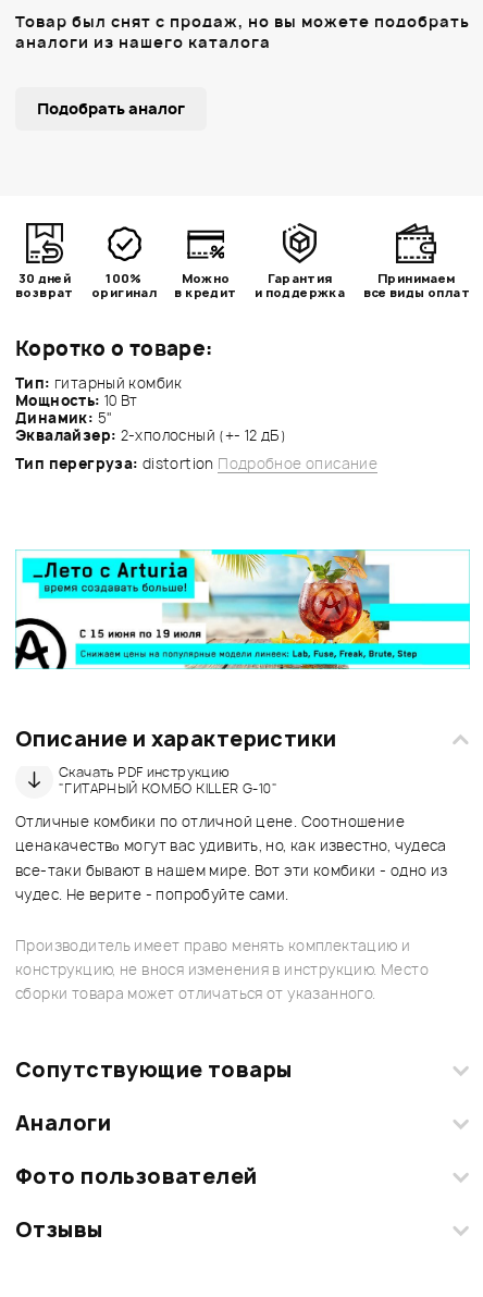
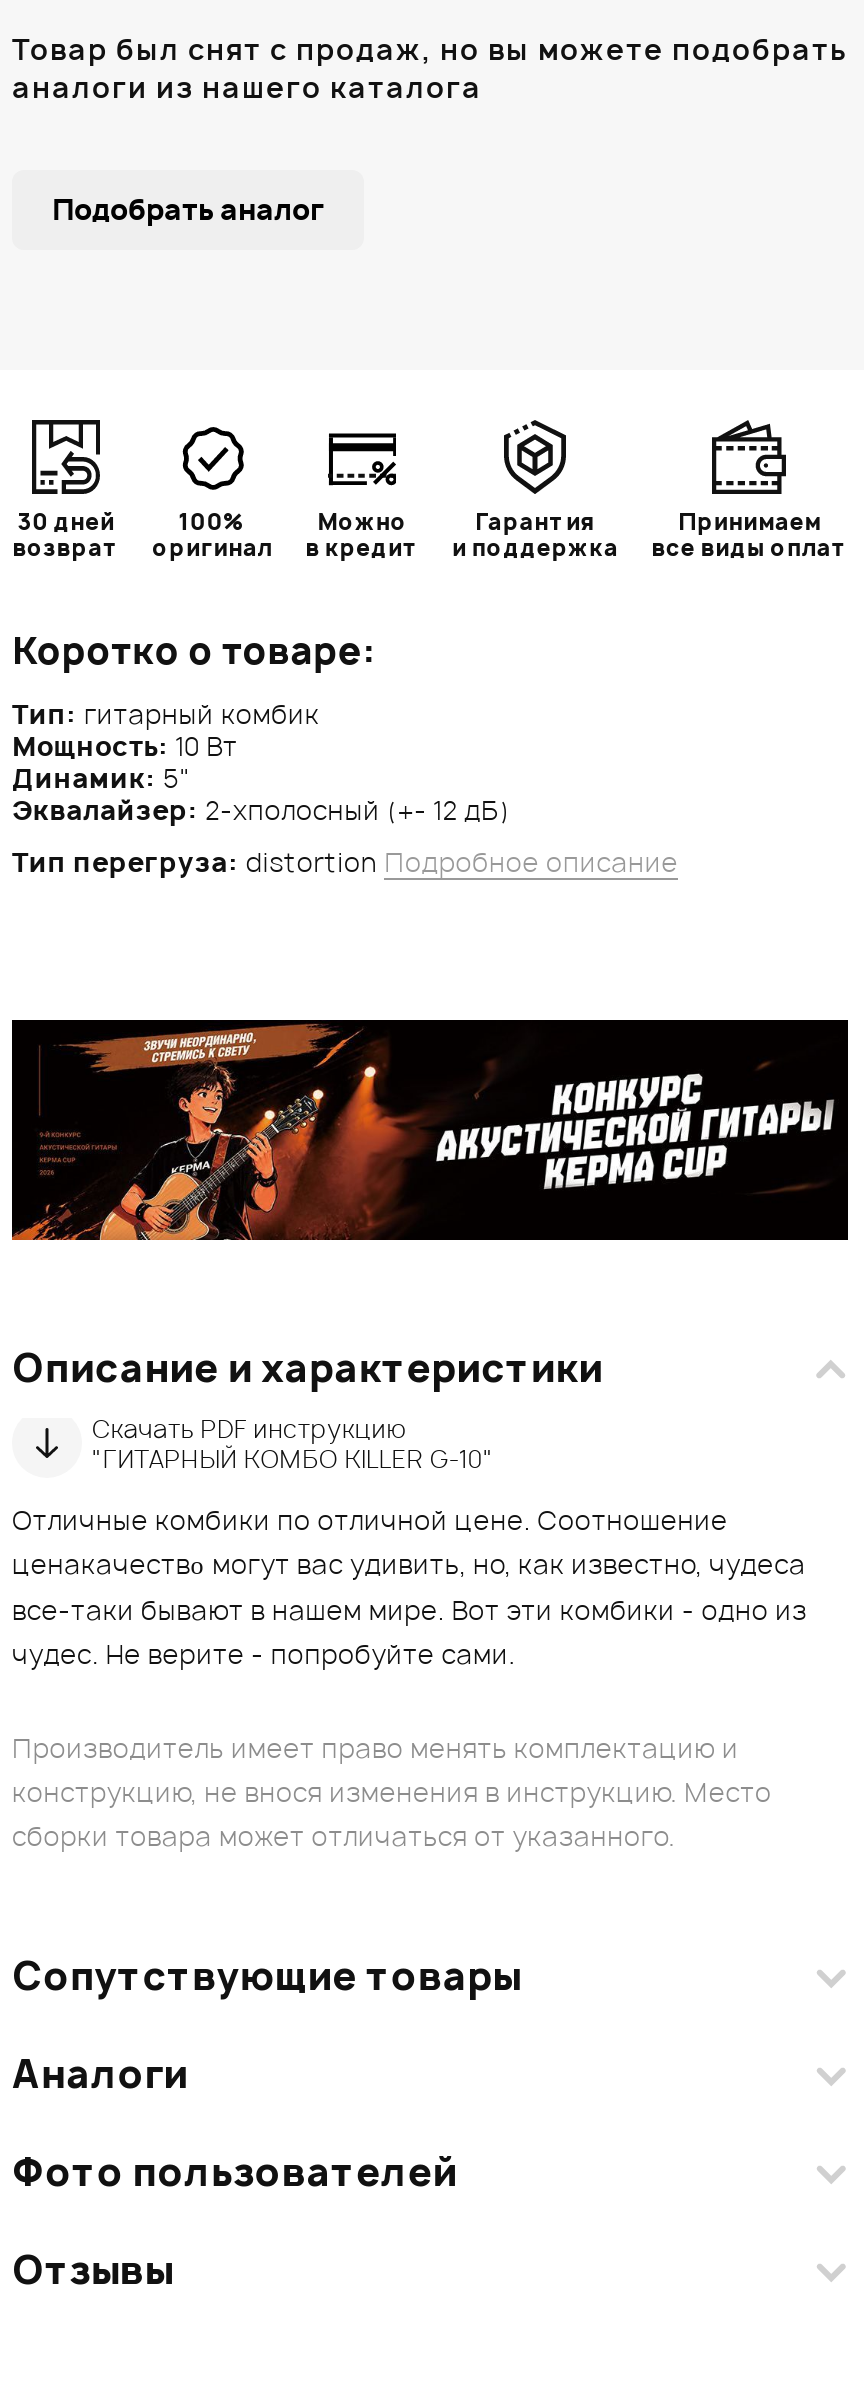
- [image]
+ [image]
